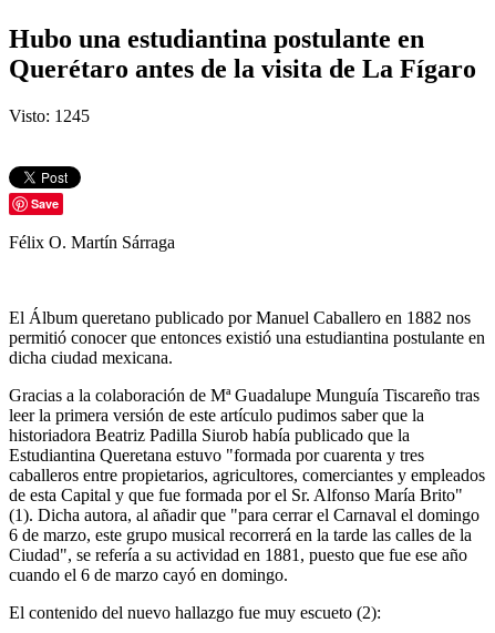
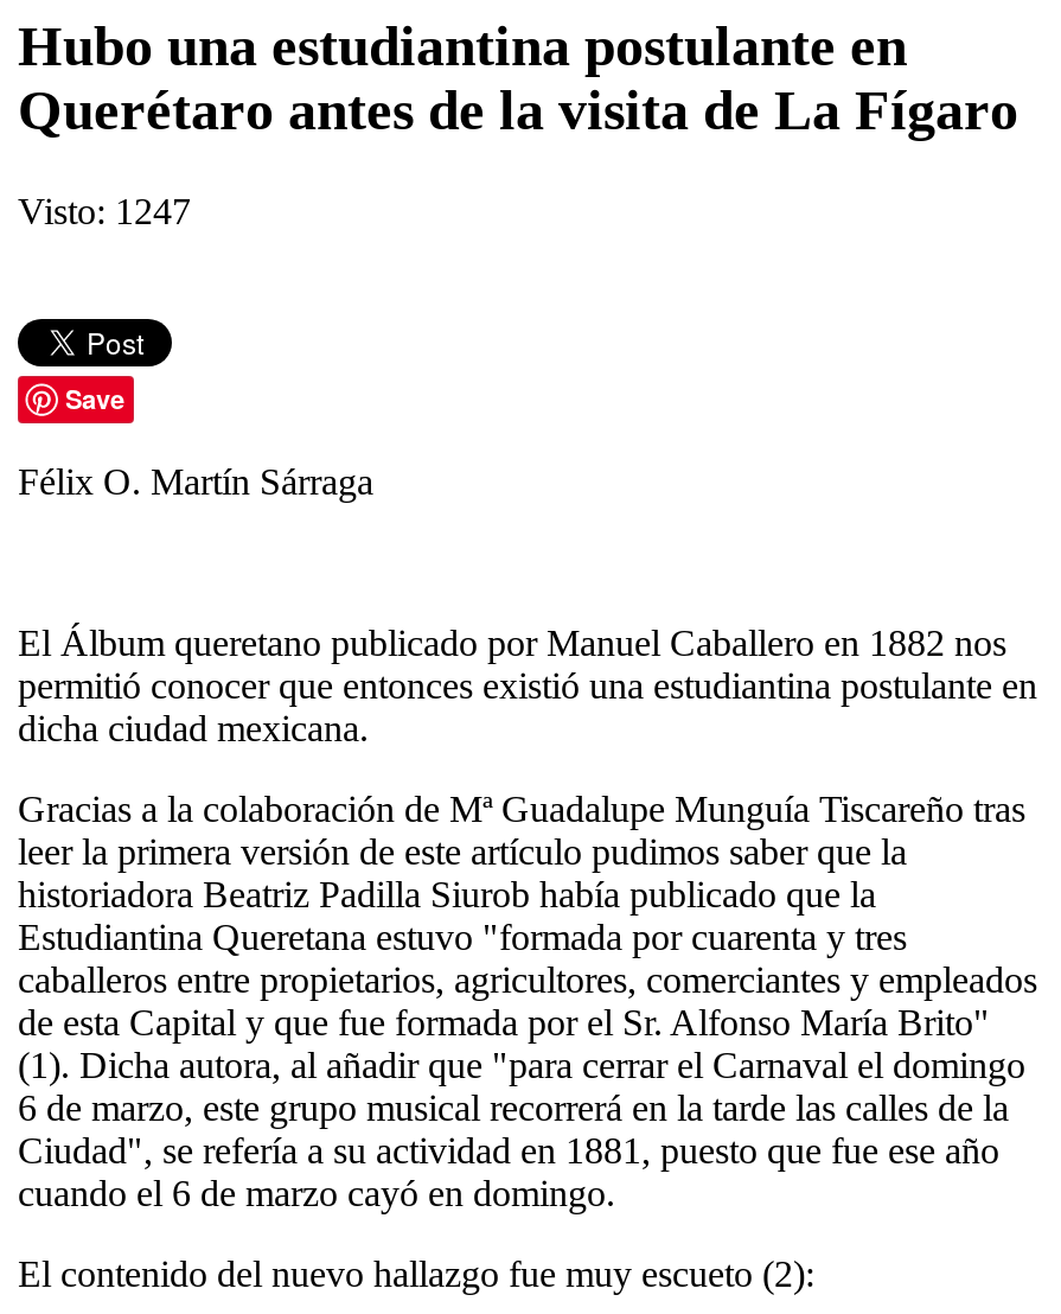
- Visto: 1245
+ Visto: 1247
